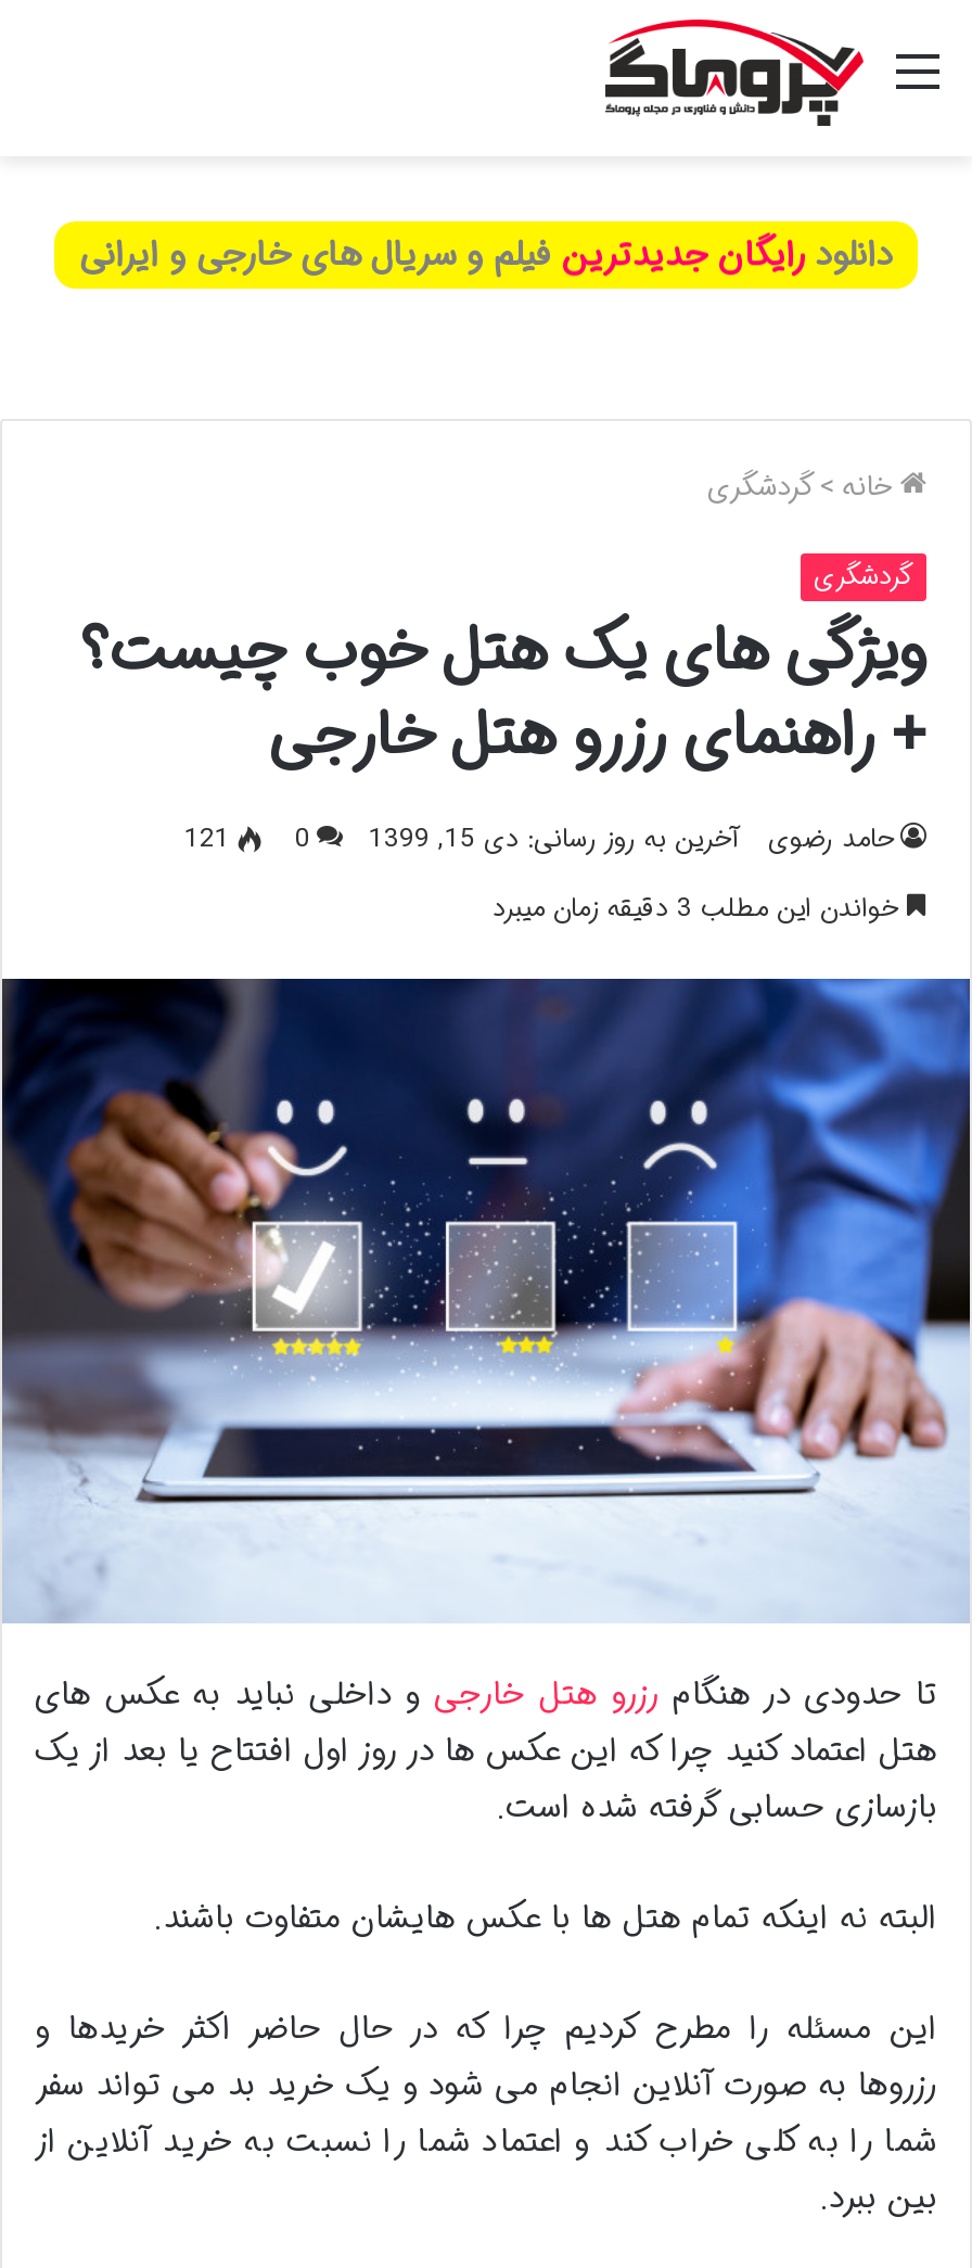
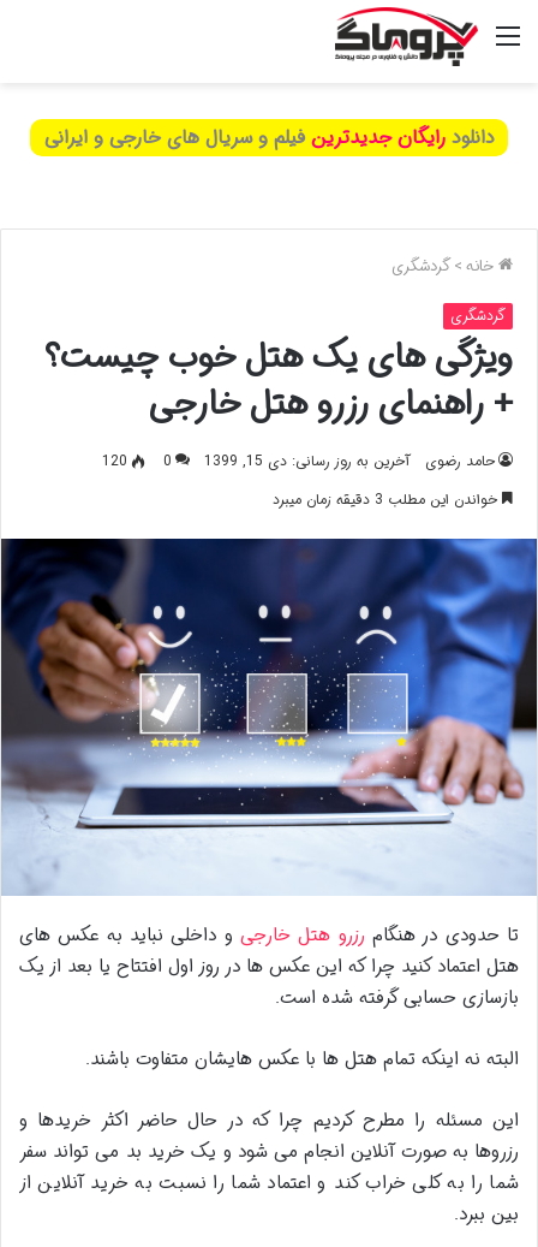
- دانلود رایگان بهترین فیلم و سریال های خارجی و ایرانی
+ دانلود رایگان جدیدترین فیلم و سریال های خارجی و ایرانی

- 121 0
+ 120 0
